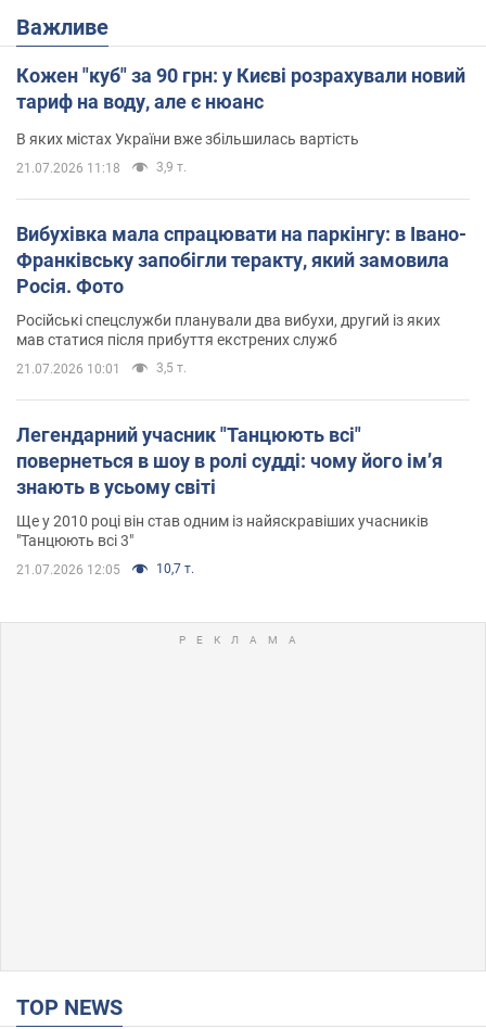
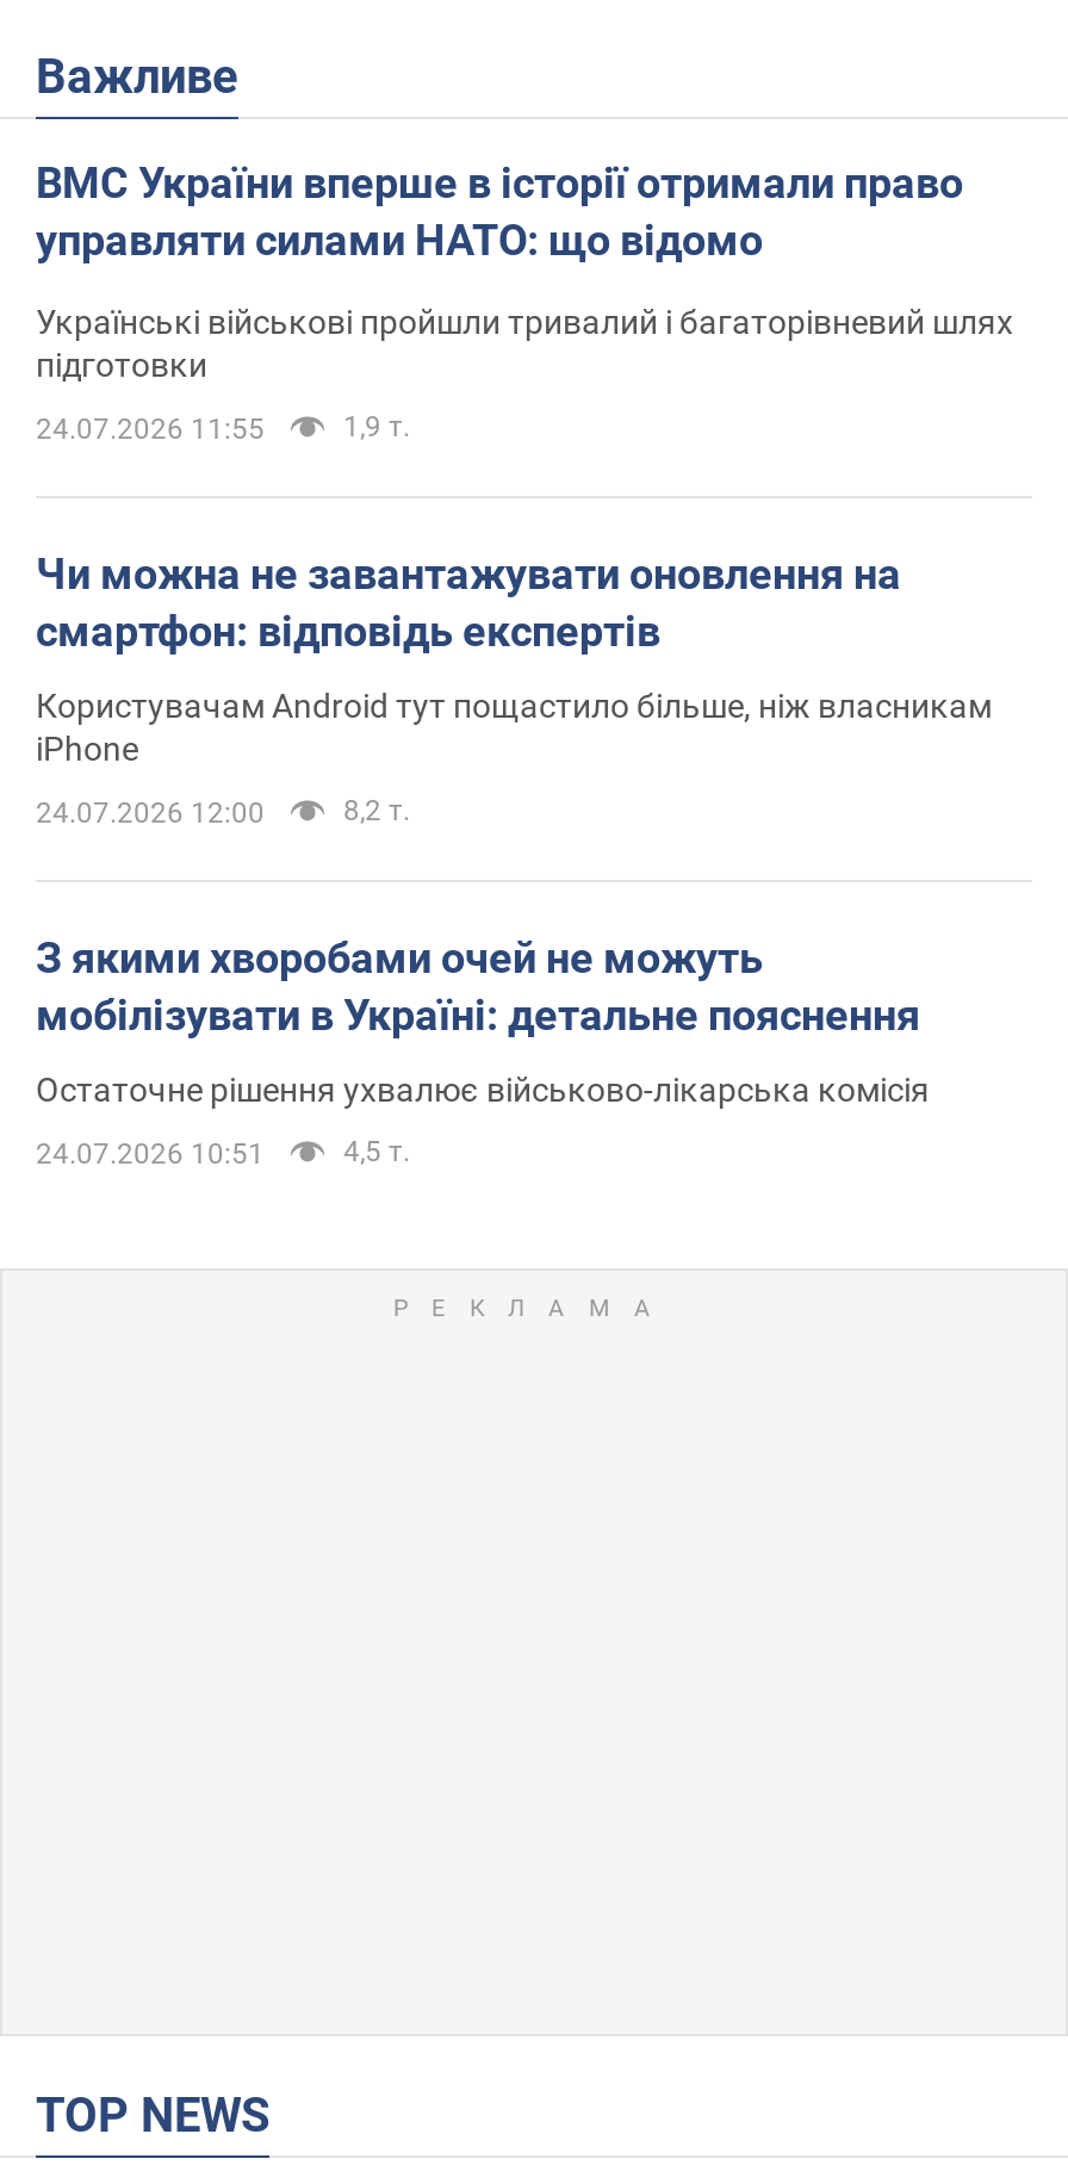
- Кожен "куб" за 90 грн: у Києві розрахували новий
- тариф на воду, але є нюанс
+ ВМС України вперше в історії отримали право
+ управляти силами НАТО: що відомо

- В яких містах України вже збільшилась вартість
+ Українські військові пройшли тривалий і багаторівневий шлях
+ підготовки

- 21.07.2026 11:18
- 3,9 т.
+ 24.07.2026 11:55
+ 1,9 т.

- Вибухівка мала спрацювати на паркінгу: в Івано-
- Франківську запобігли теракту, який замовила
- Росія. Фото
+ Чи можна не завантажувати оновлення на
+ смартфон: відповідь експертів

- Російські спецслужби планували два вибухи, другий із яких
- мав статися після прибуття екстрених служб
+ Користувачам Android тут пощастило більше, ніж власникам
+ iPhone

- 21.07.2026 10:01
- 3,5 т.
+ 24.07.2026 12:00
+ 8,2 т.

- Легендарний учасник "Танцюють всі"
- повернеться в шоу в ролі судді: чому його імʼя
- знають в усьому світі
+ З якими хворобами очей не можуть
+ мобілізувати в Україні: детальне пояснення

- Ще у 2010 році він став одним із найяскравіших учасників
- "Танцюють всі 3"
+ Остаточне рішення ухвалює військово-лікарська комісія

- 21.07.2026 12:05
- 10,7 т.
+ 24.07.2026 10:51
+ 4,5 т.
